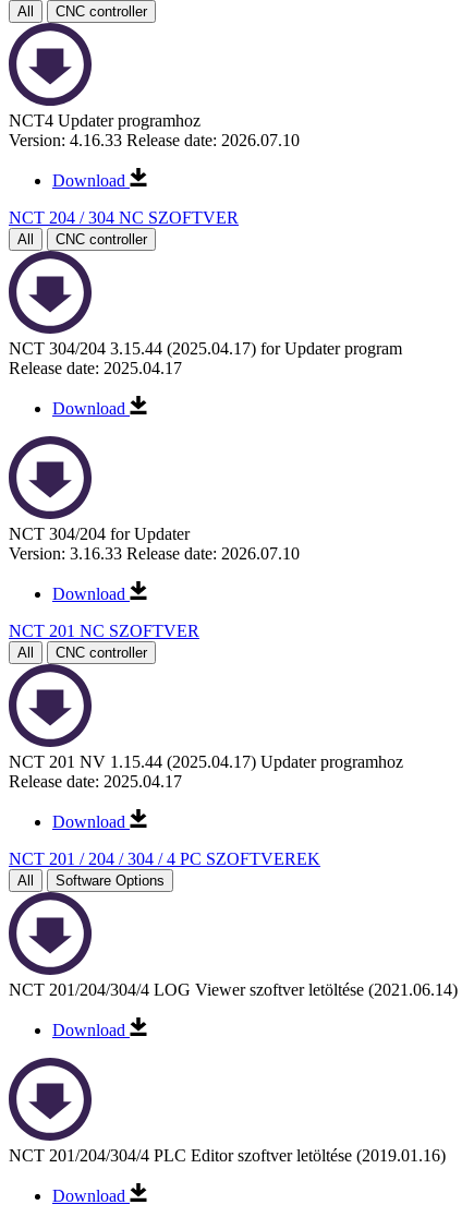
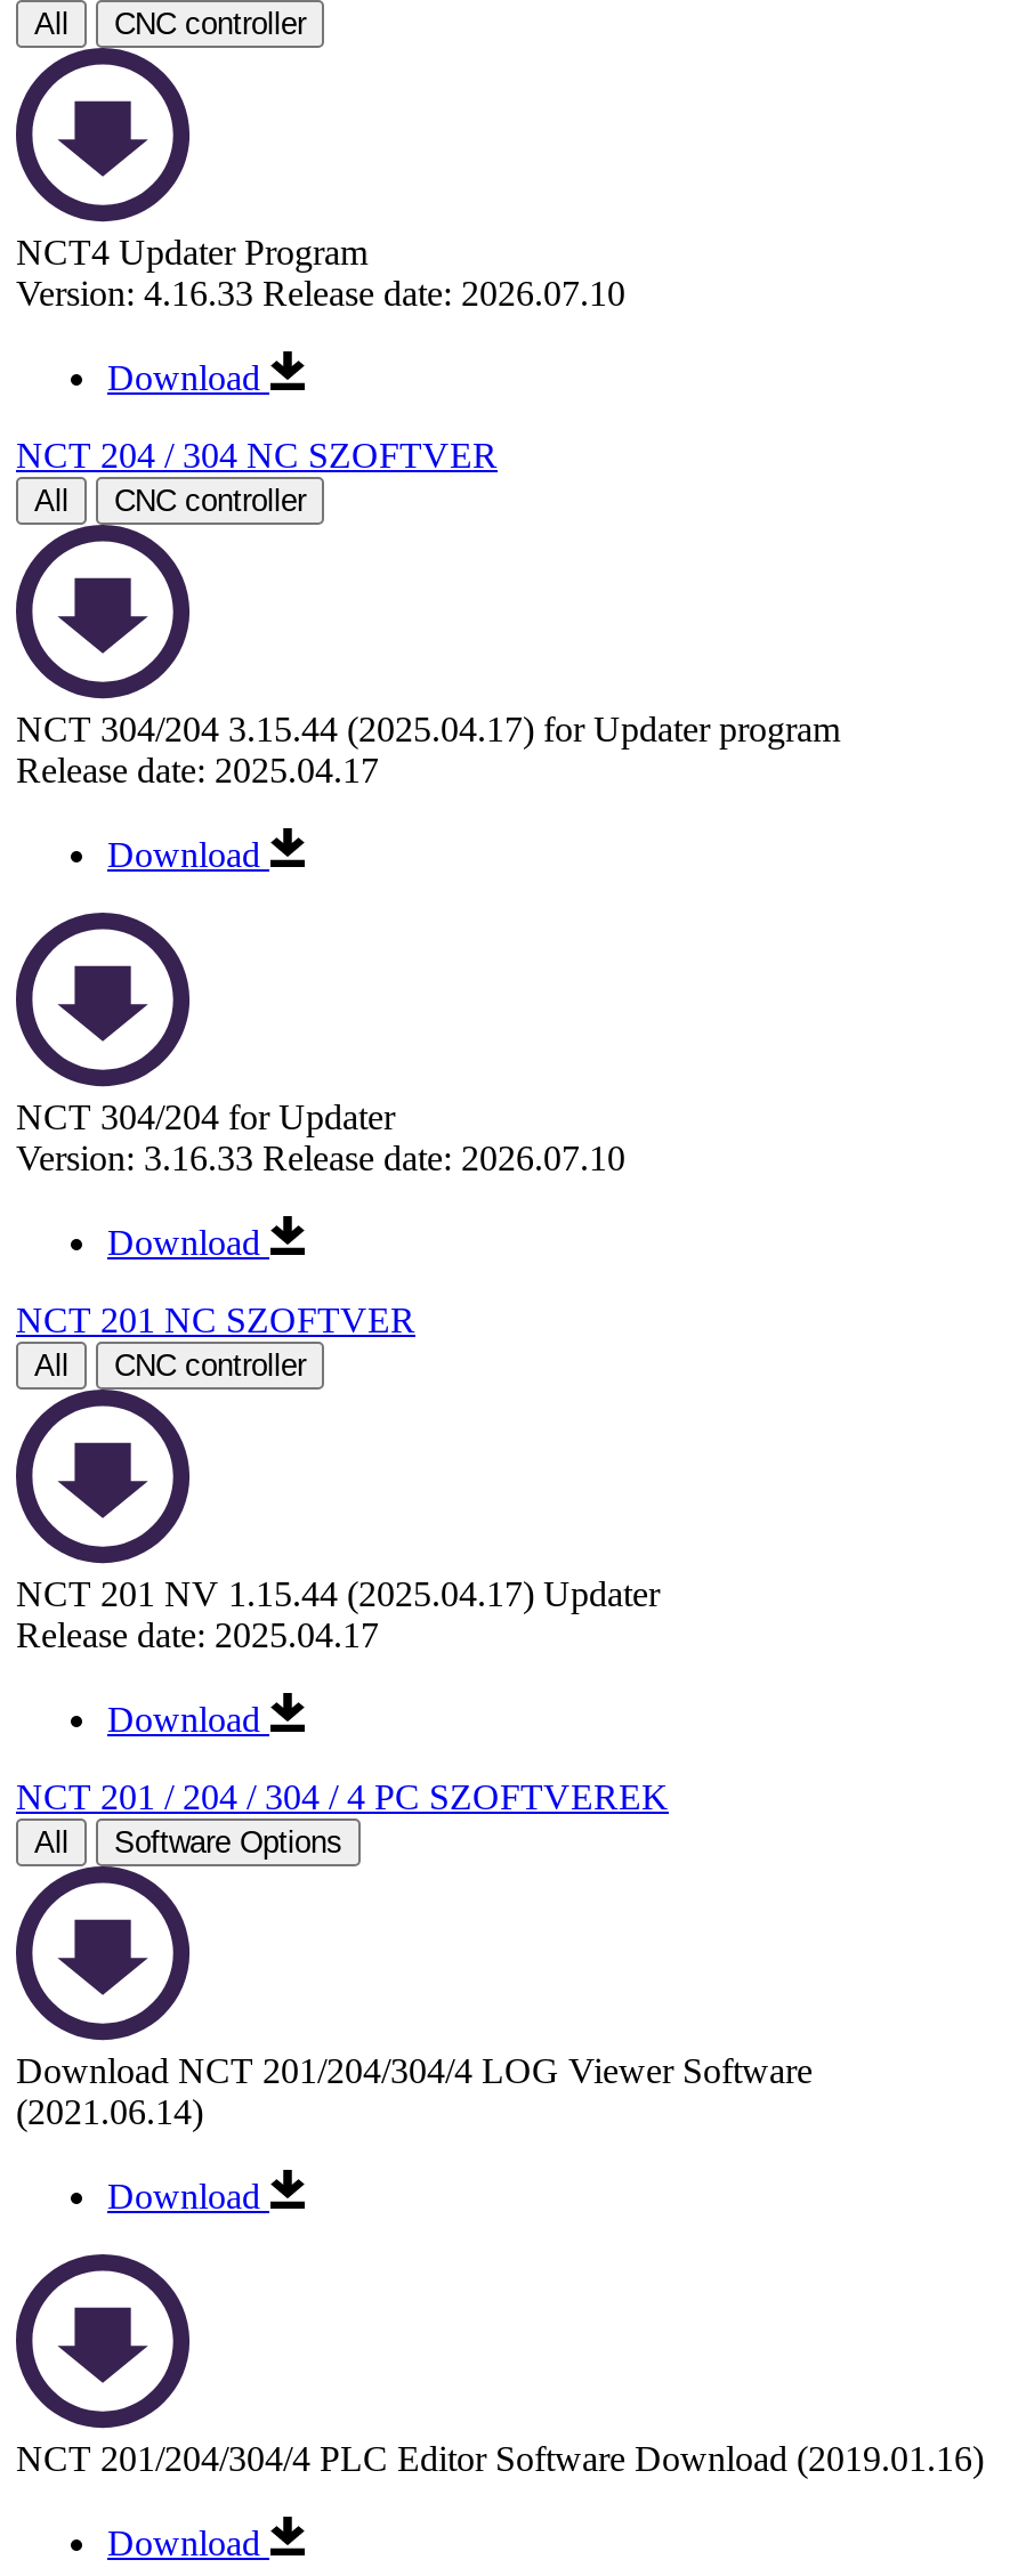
- NCT4 Updater programhoz
+ NCT4 Updater Program

- NCT 201 NV 1.15.44 (2025.04.17) Updater programhoz
+ NCT 201 NV 1.15.44 (2025.04.17) Updater

- NCT 201/204/304/4 LOG Viewer szoftver letöltése (2021.06.14)
+ Download NCT 201/204/304/4 LOG Viewer Software
+ (2021.06.14)

- NCT 201/204/304/4 PLC Editor szoftver letöltése (2019.01.16)
+ NCT 201/204/304/4 PLC Editor Software Download (2019.01.16)
